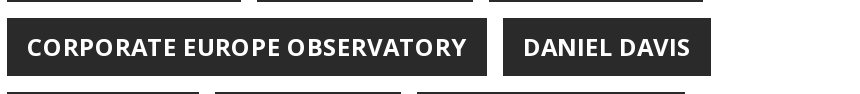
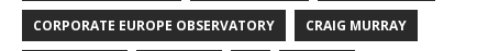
- DANIEL DAVIS
+ CRAIG MURRAY
